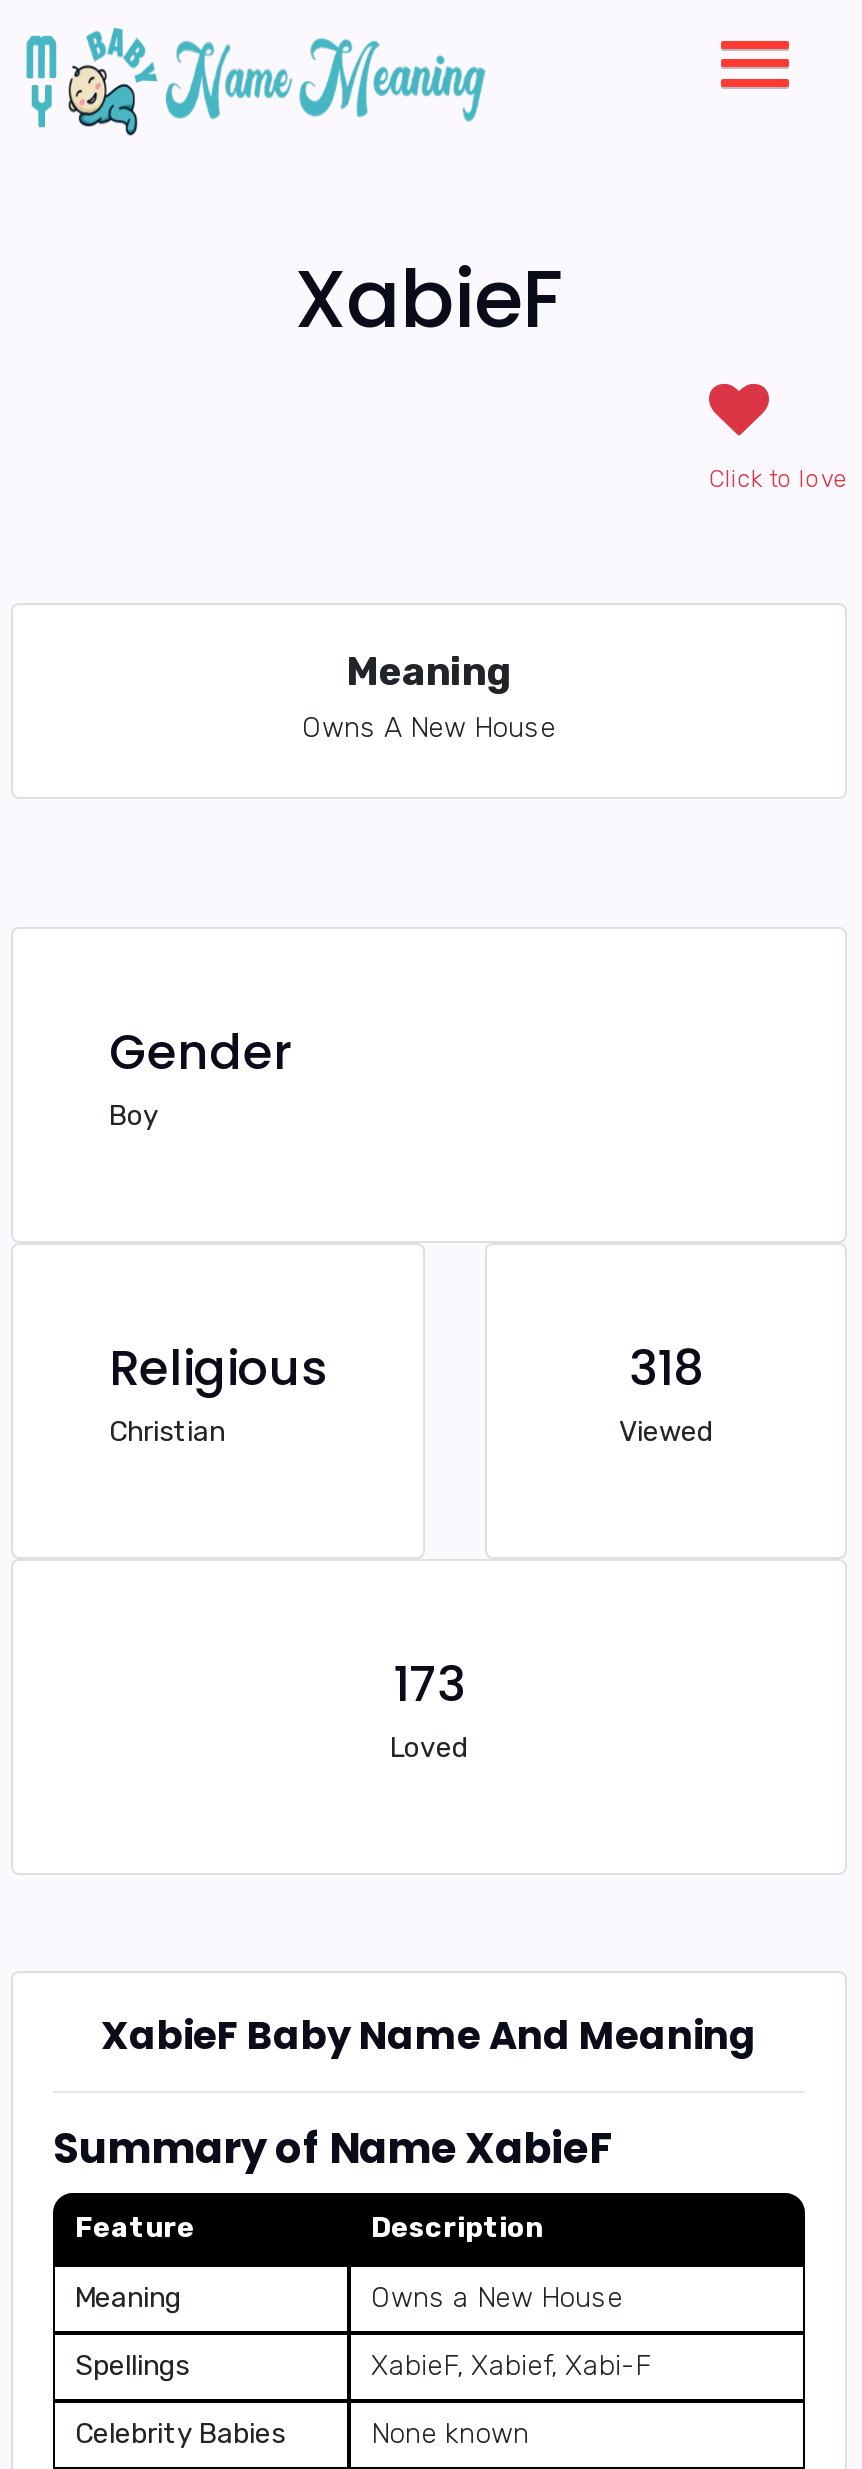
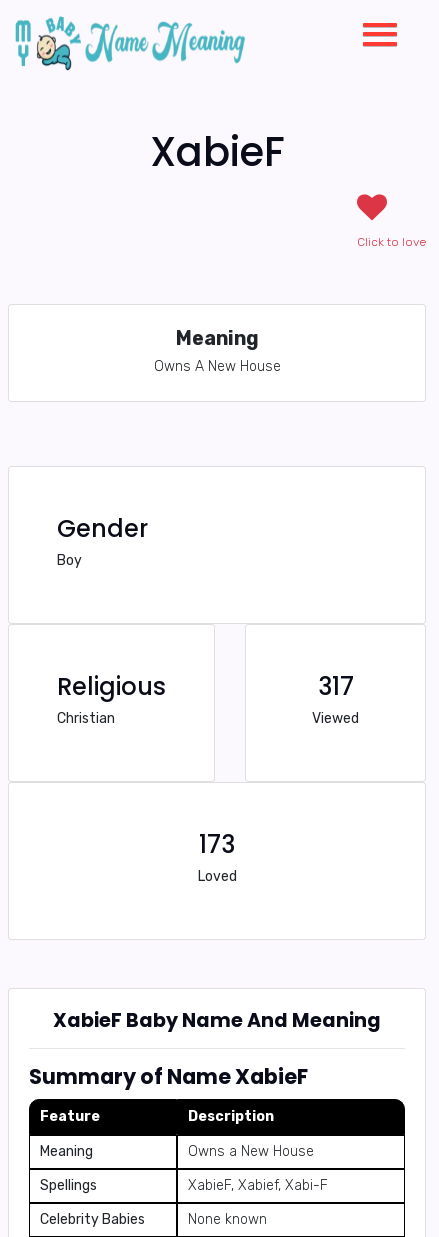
- 318
+ 317
